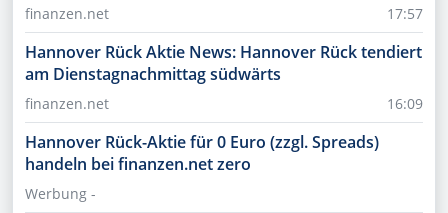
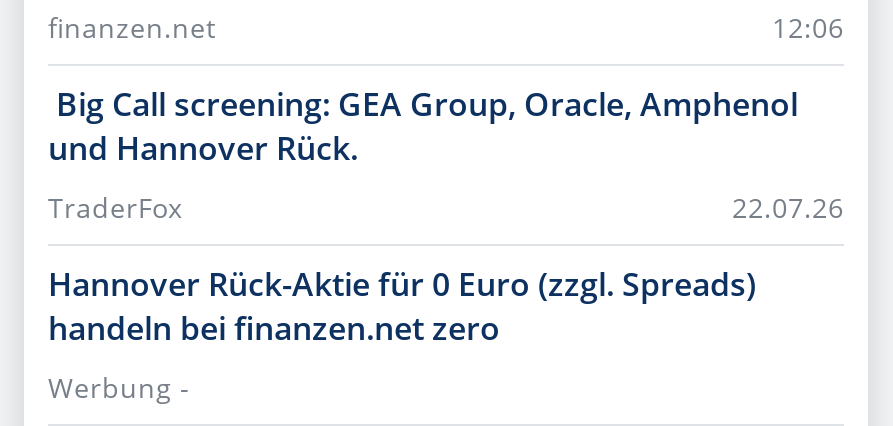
- 17:57
+ 12:06

- Hannover Rück Aktie News: Hannover Rück tendiert
- am Dienstagnachmittag südwärts
+ Big Call screening: GEA Group, Oracle, Amphenol
+ und Hannover Rück.

- 16:09
- finanzen.net
+ 22.07.26
+ TraderFox
